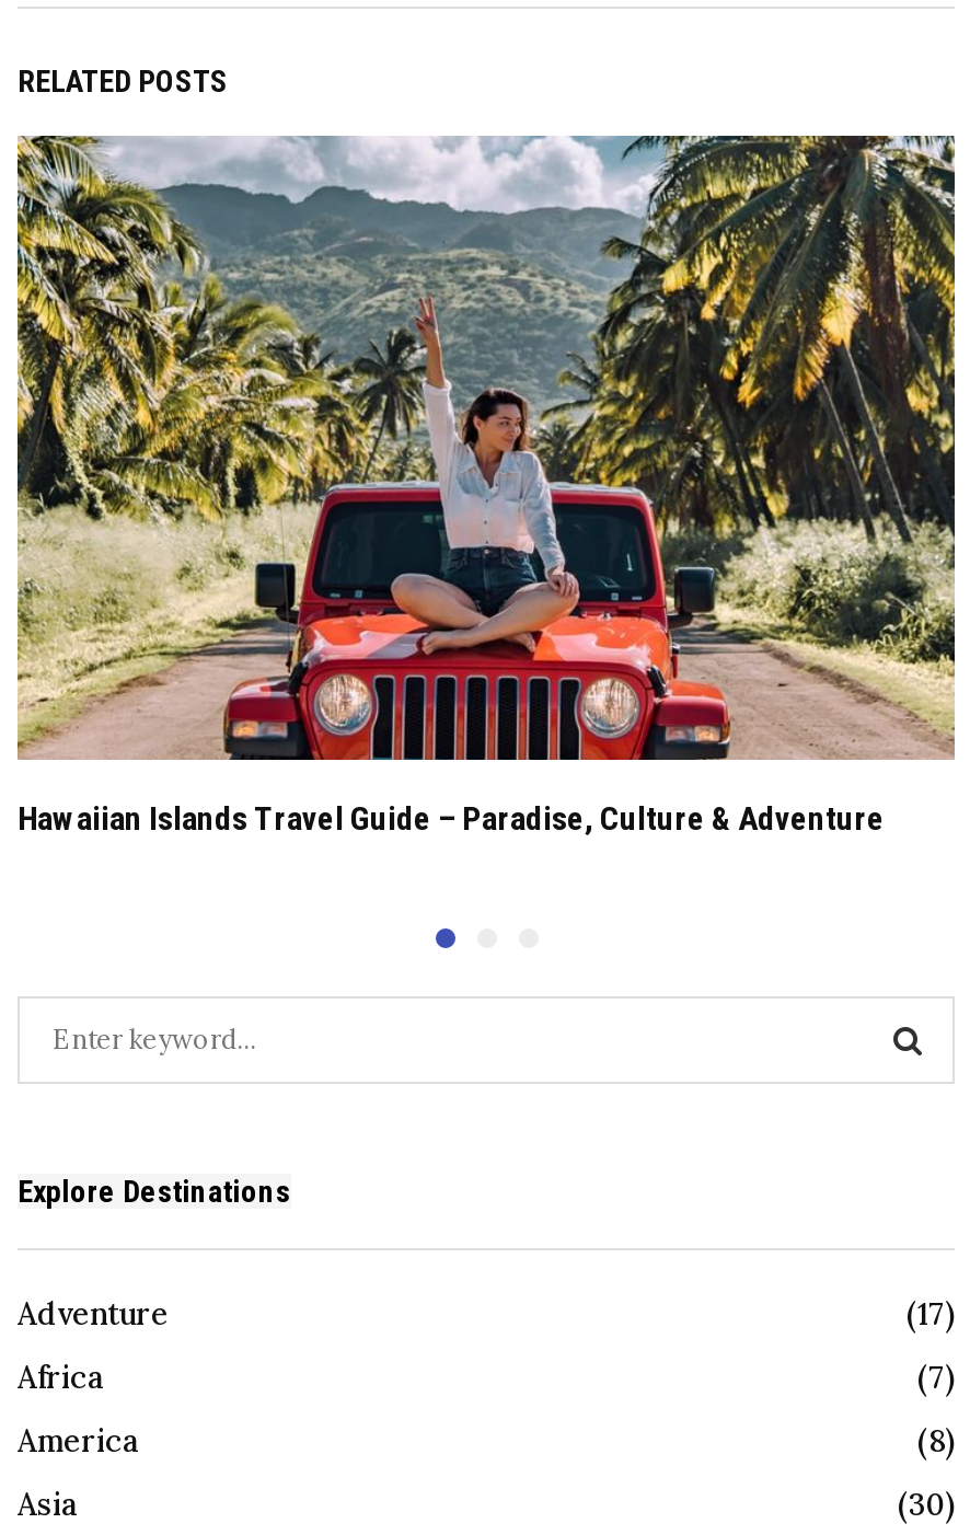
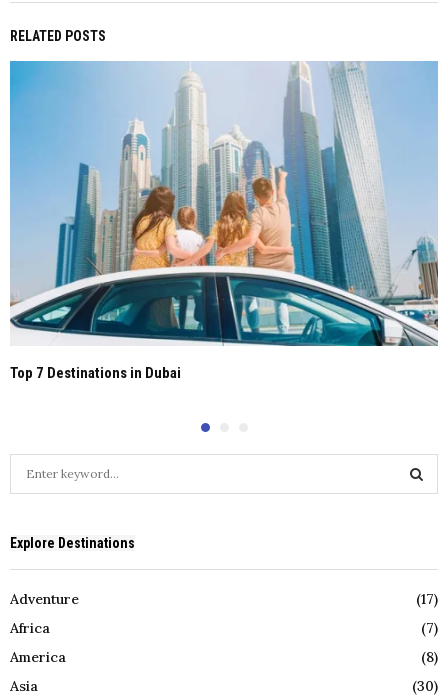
- [image]
- Hawaiian Islands Travel Guide – Paradise, Culture & Adventure
+ [image]
+ Top 7 Destinations in Dubai
